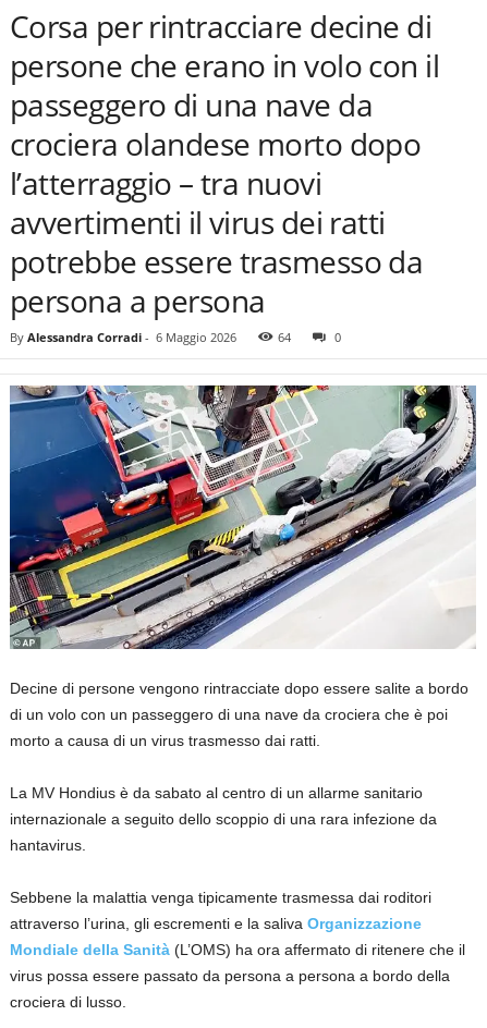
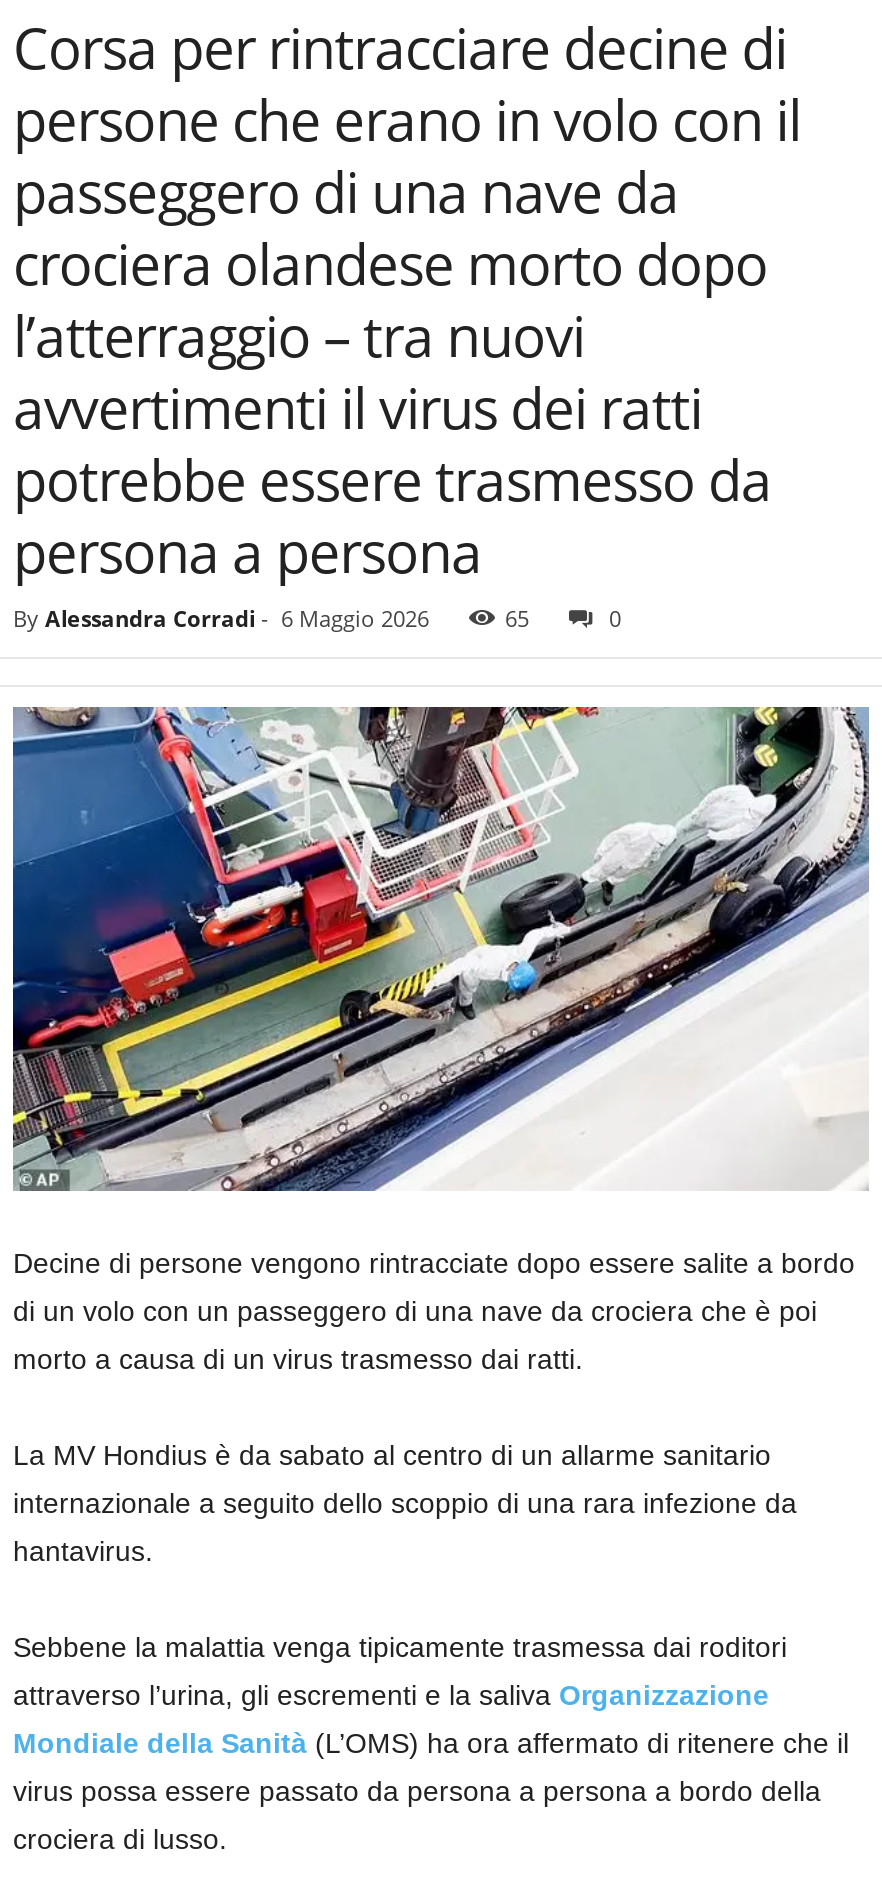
- 64
+ 65
